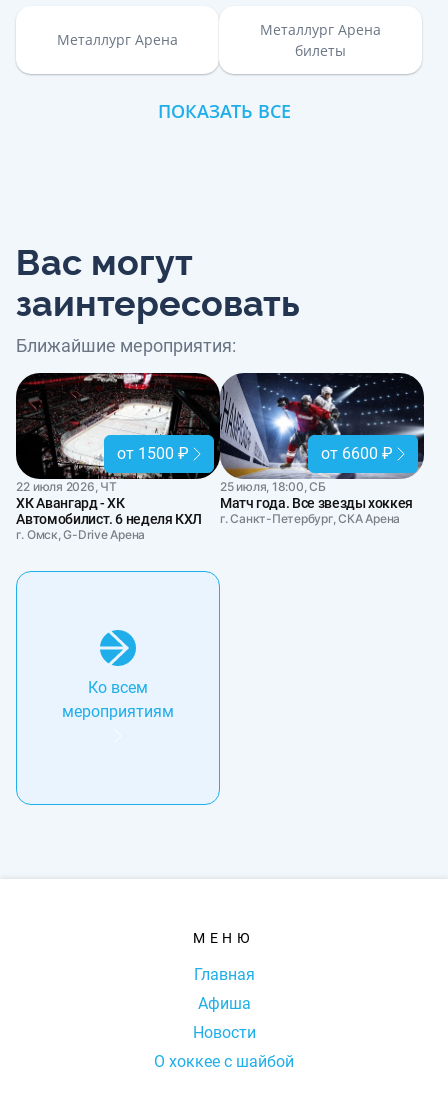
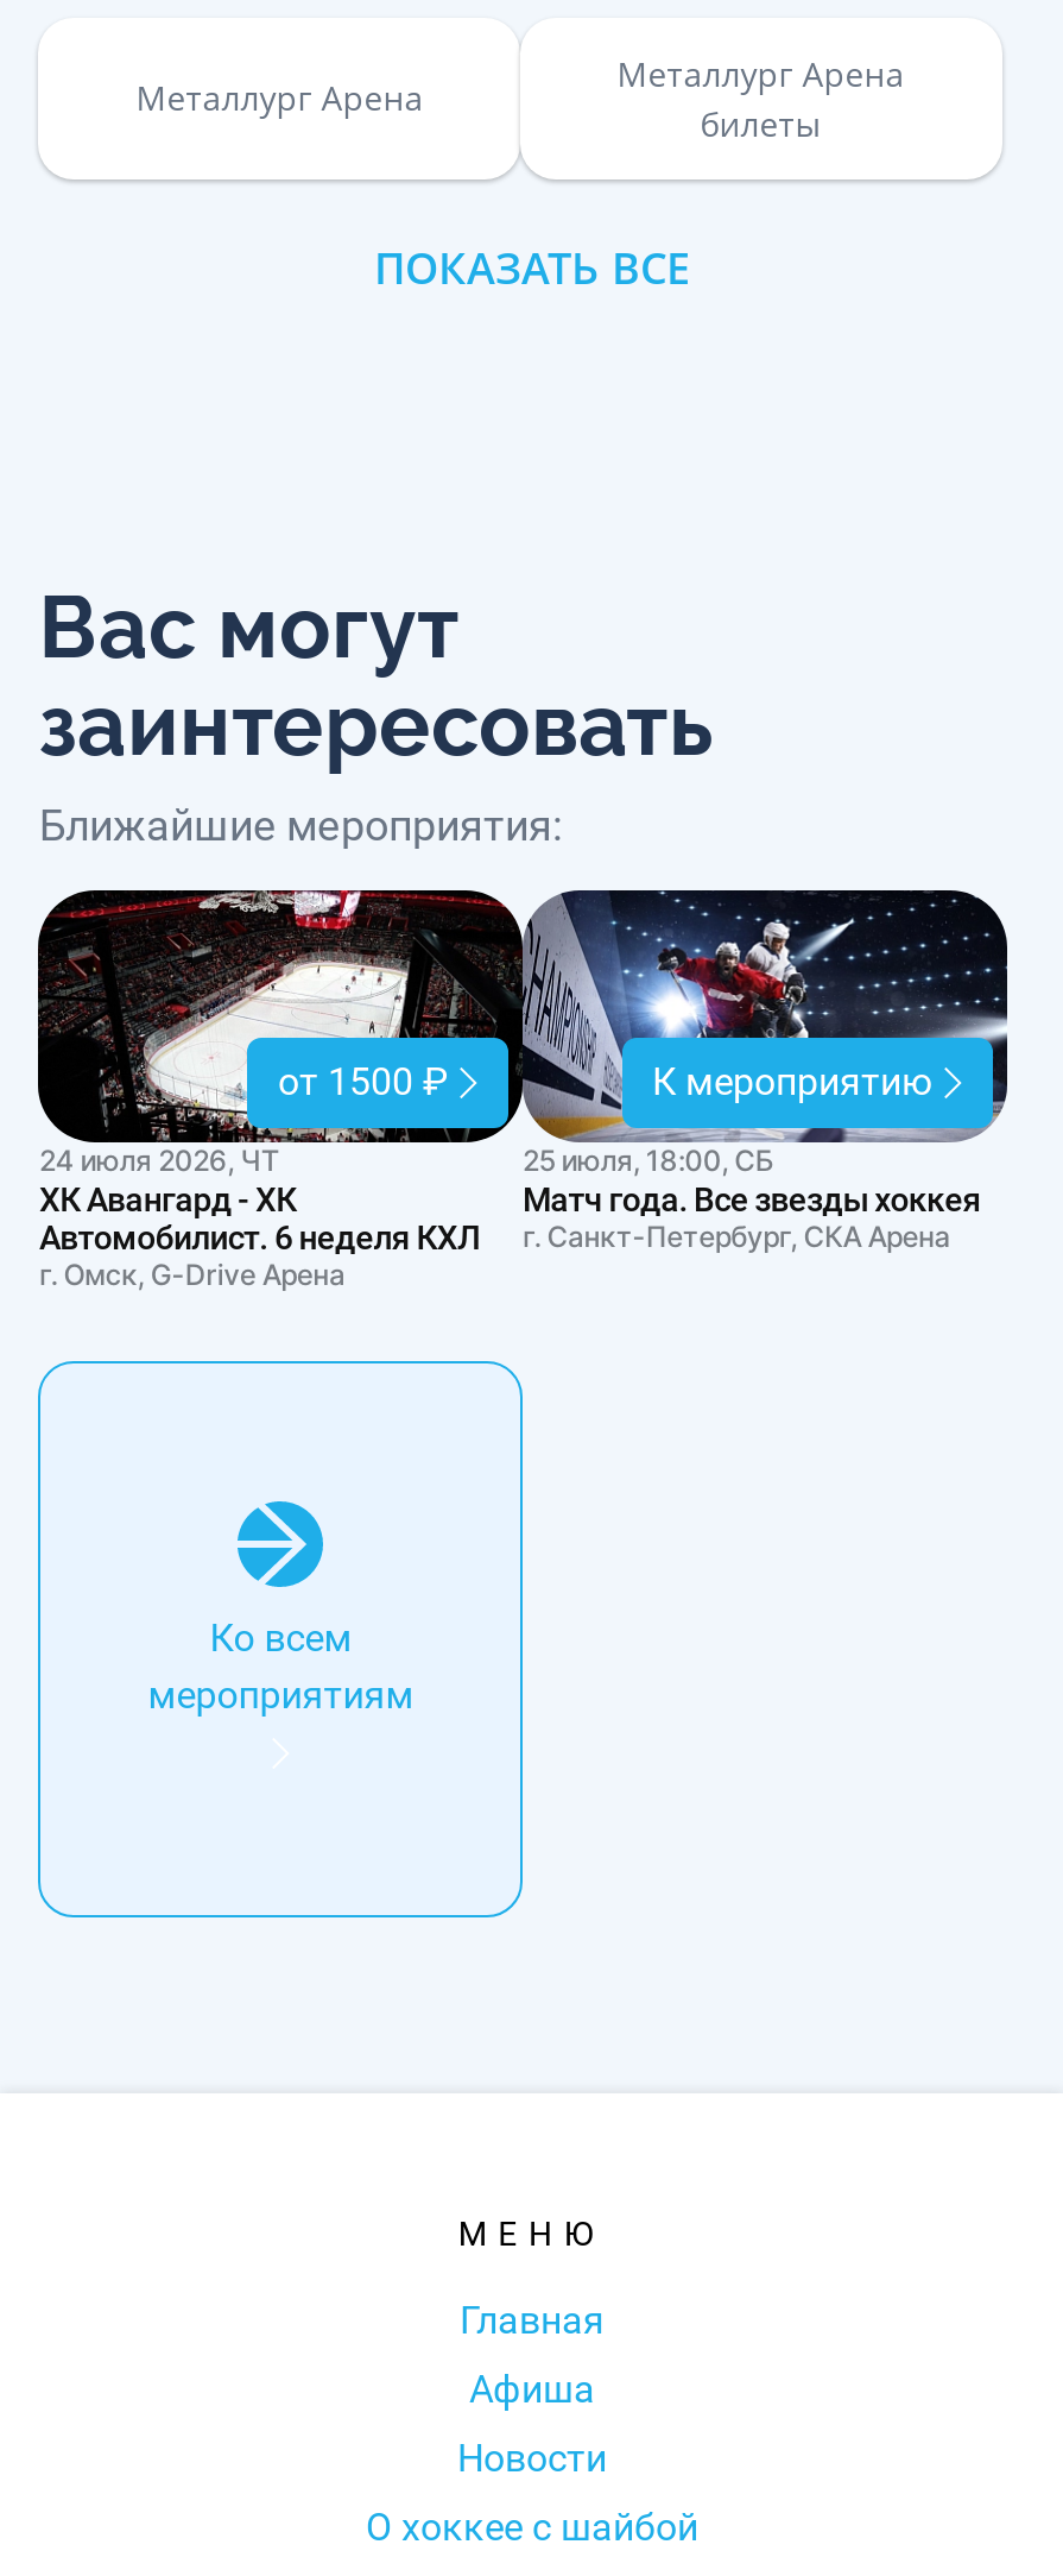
- от 6600 ₽
+ К мероприятию

- 22 июля 2026, ЧТ
+ 24 июля 2026, ЧТ
